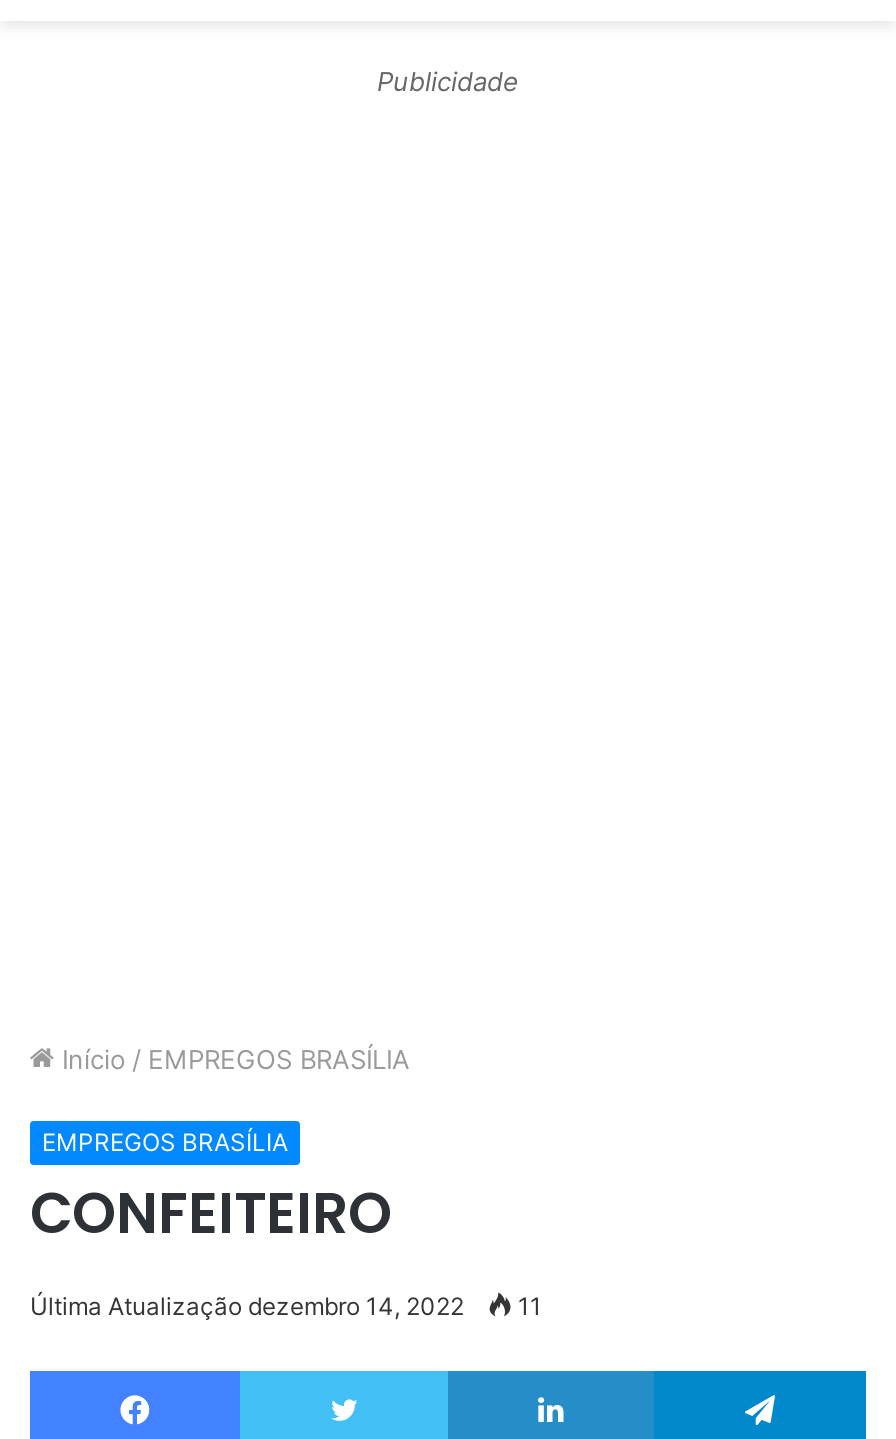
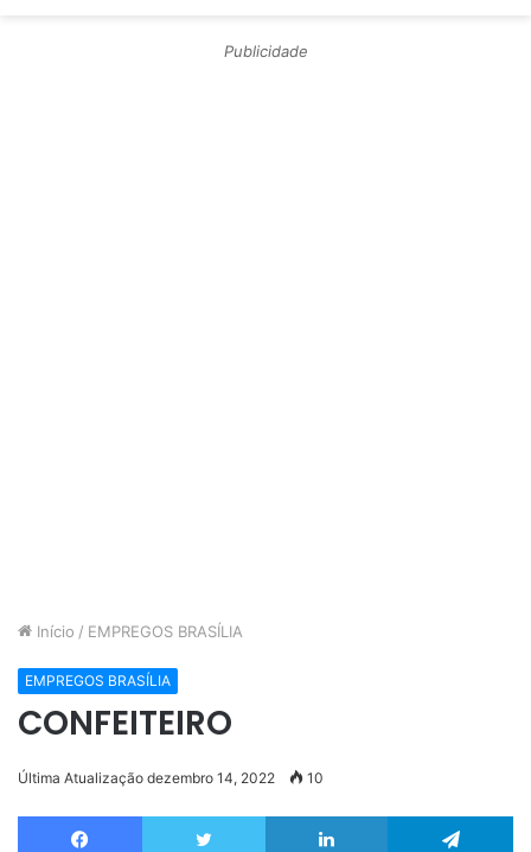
- Última Atualização dezembro 14, 2022 11
+ Última Atualização dezembro 14, 2022 10
